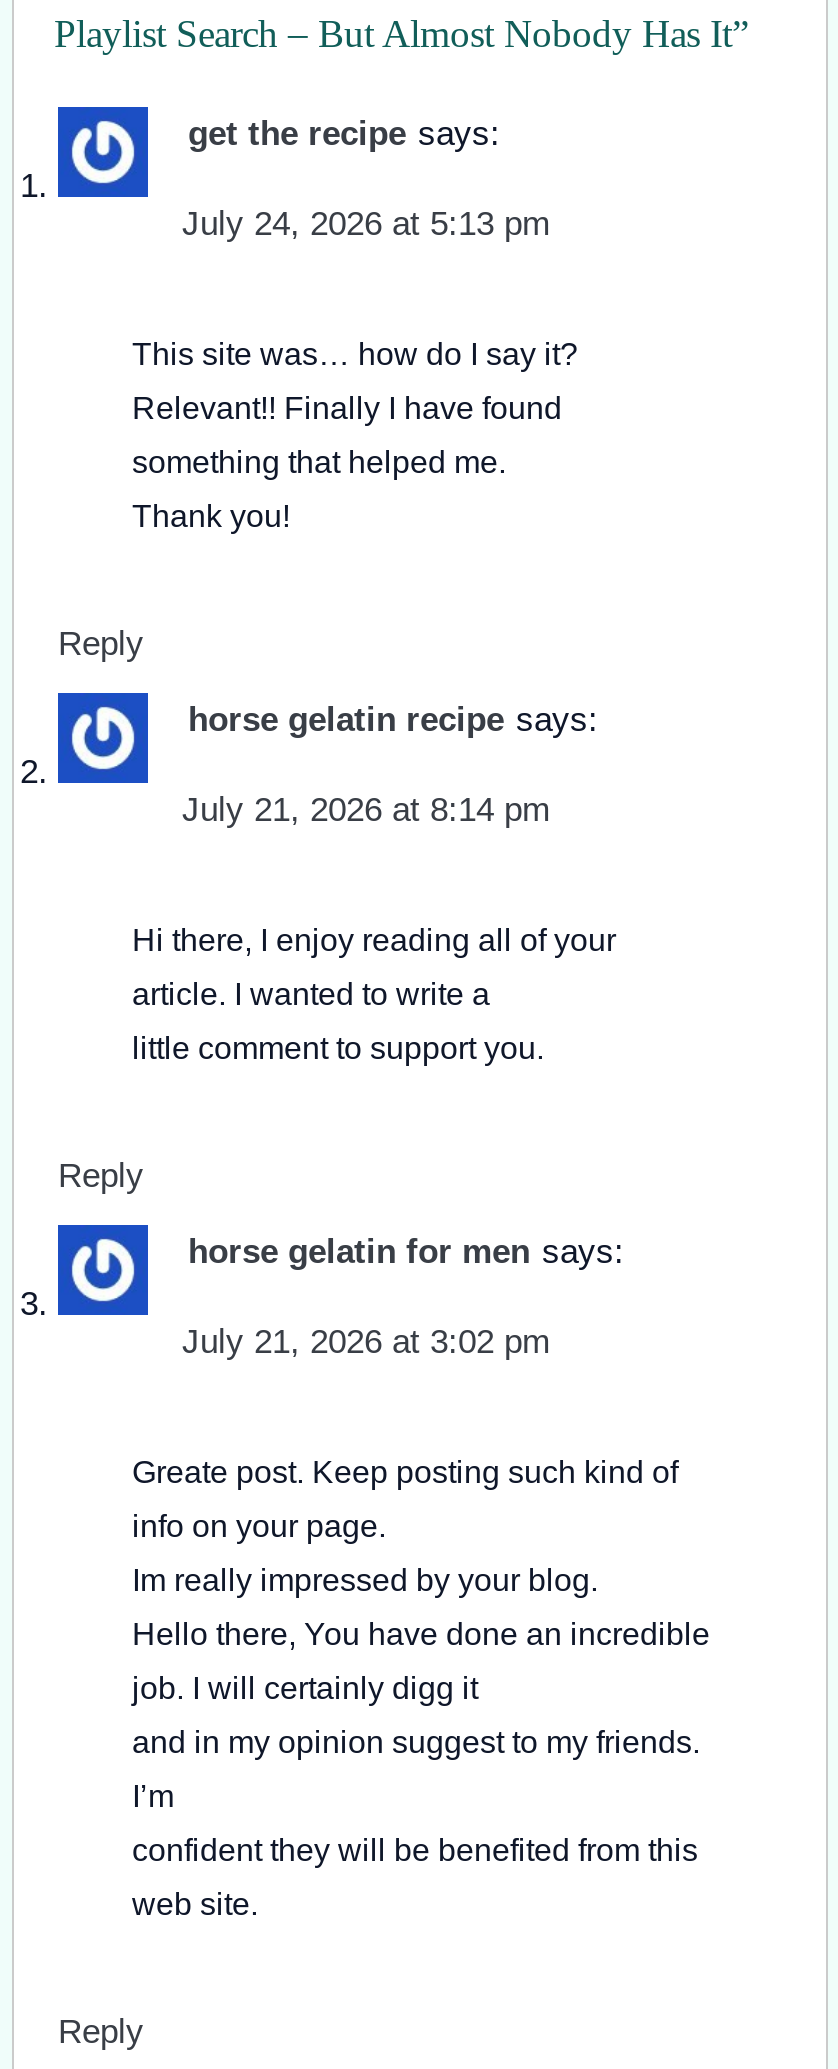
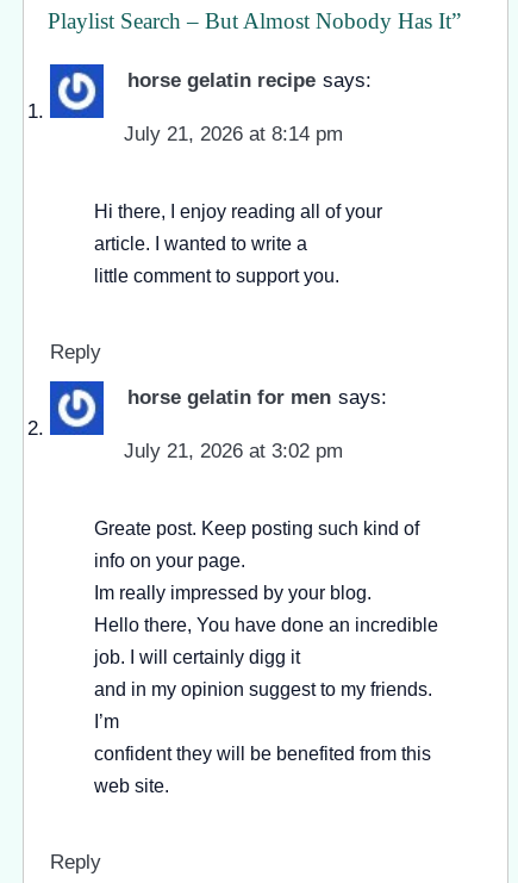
- get the recipe says:
- July 24, 2026 at 5:13 pm
- This site was… how do I say it?
- Relevant!! Finally I have found
- something that helped me.
- Thank you!
- Reply
